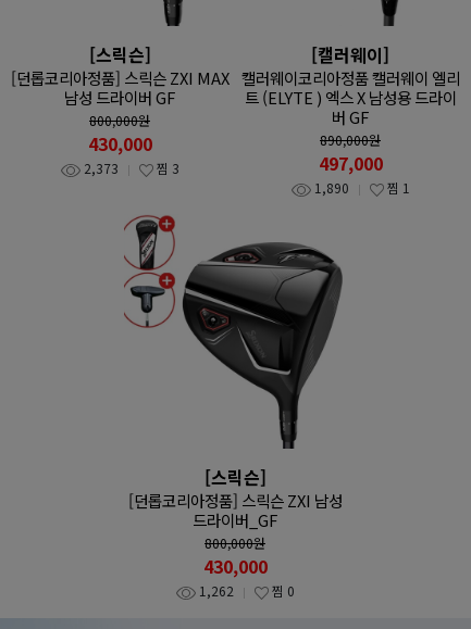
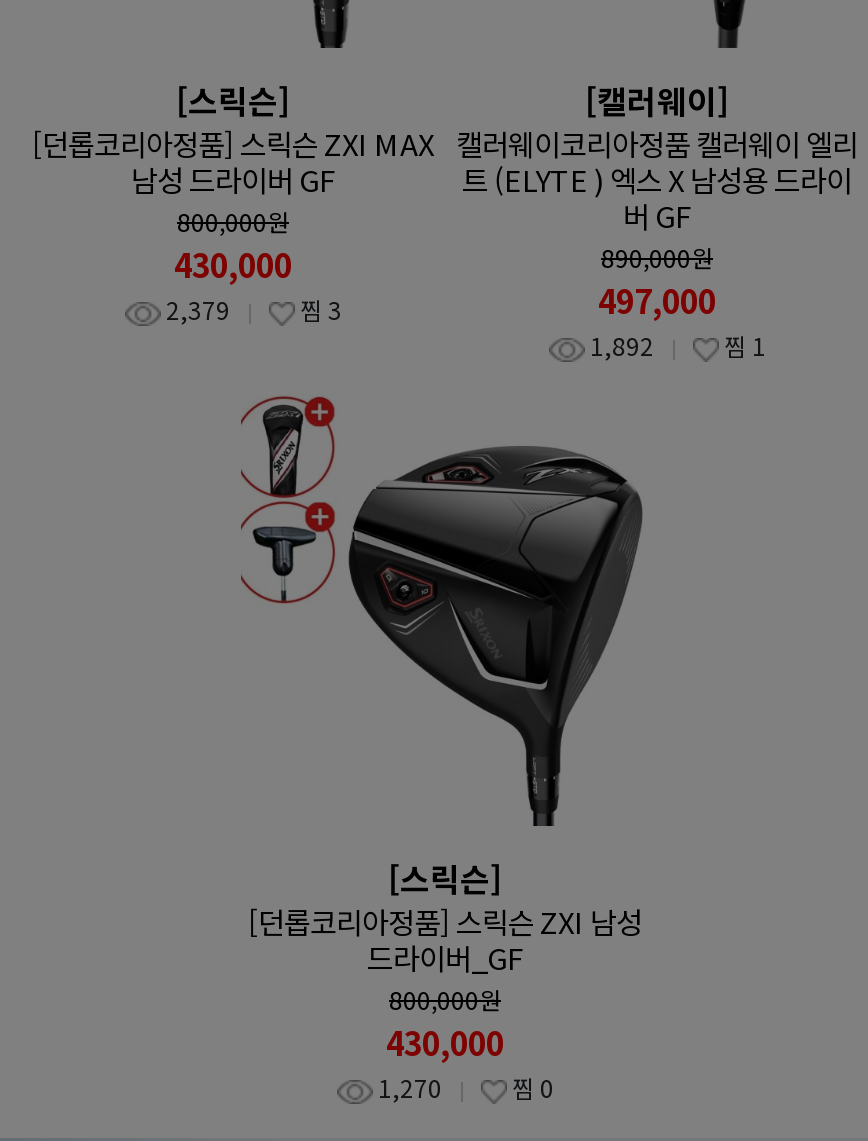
- 2,373 찜 3
+ 2,379 찜 3

- 1,890 찜 1
+ 1,892 찜 1

- 1,262 찜 0
+ 1,270 찜 0
